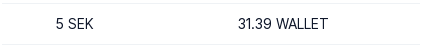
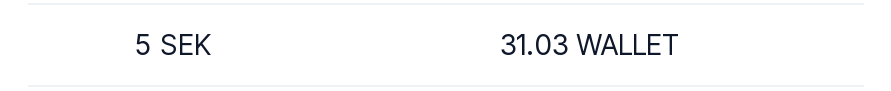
- 31.39 WALLET
+ 31.03 WALLET
